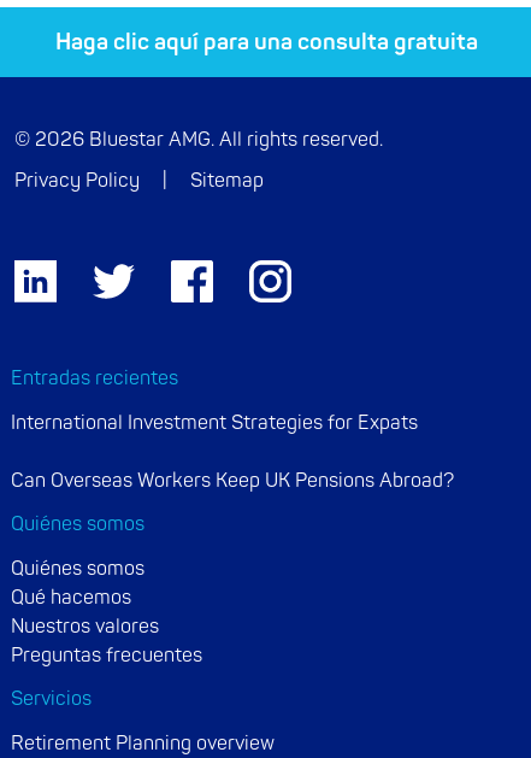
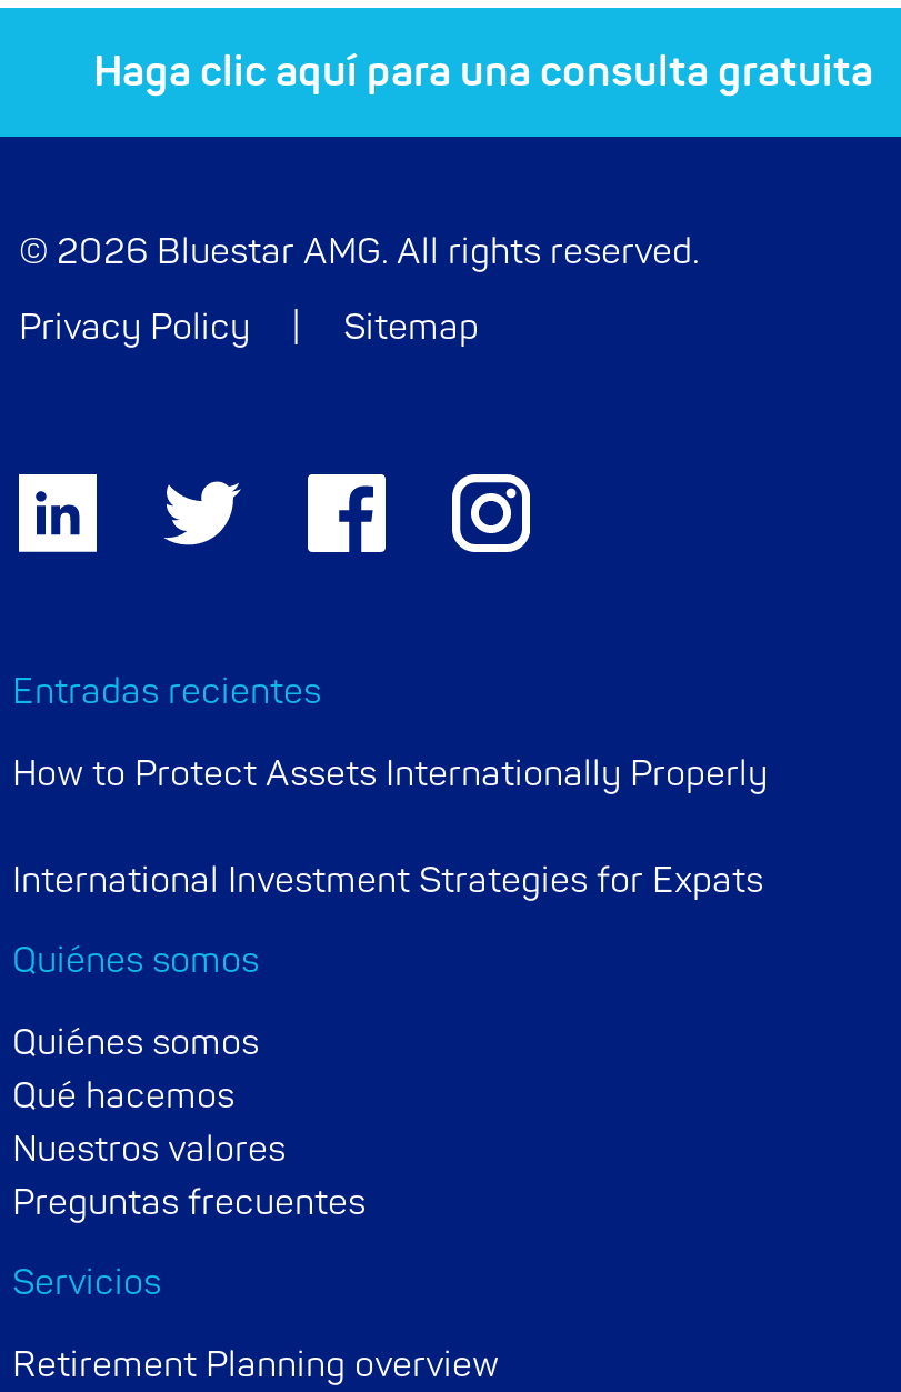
+ How to Protect Assets Internationally Properly

moved down: International Investment Strategies for Expats

- Can Overseas Workers Keep UK Pensions Abroad?
